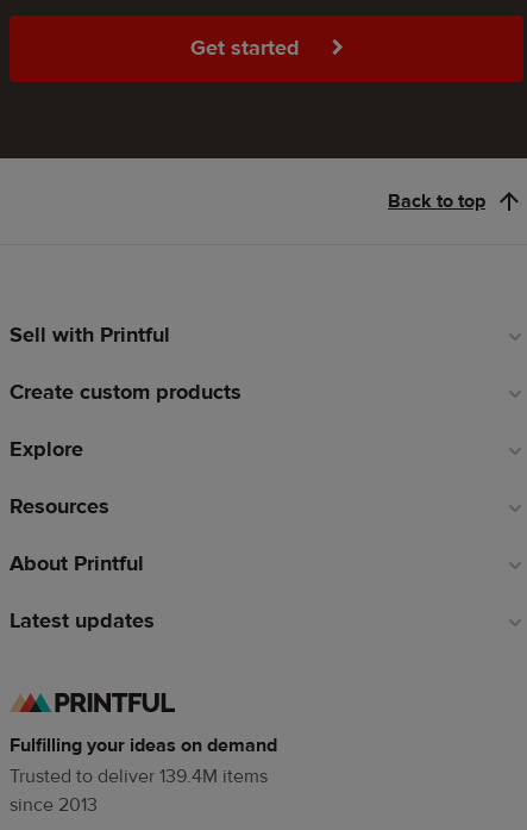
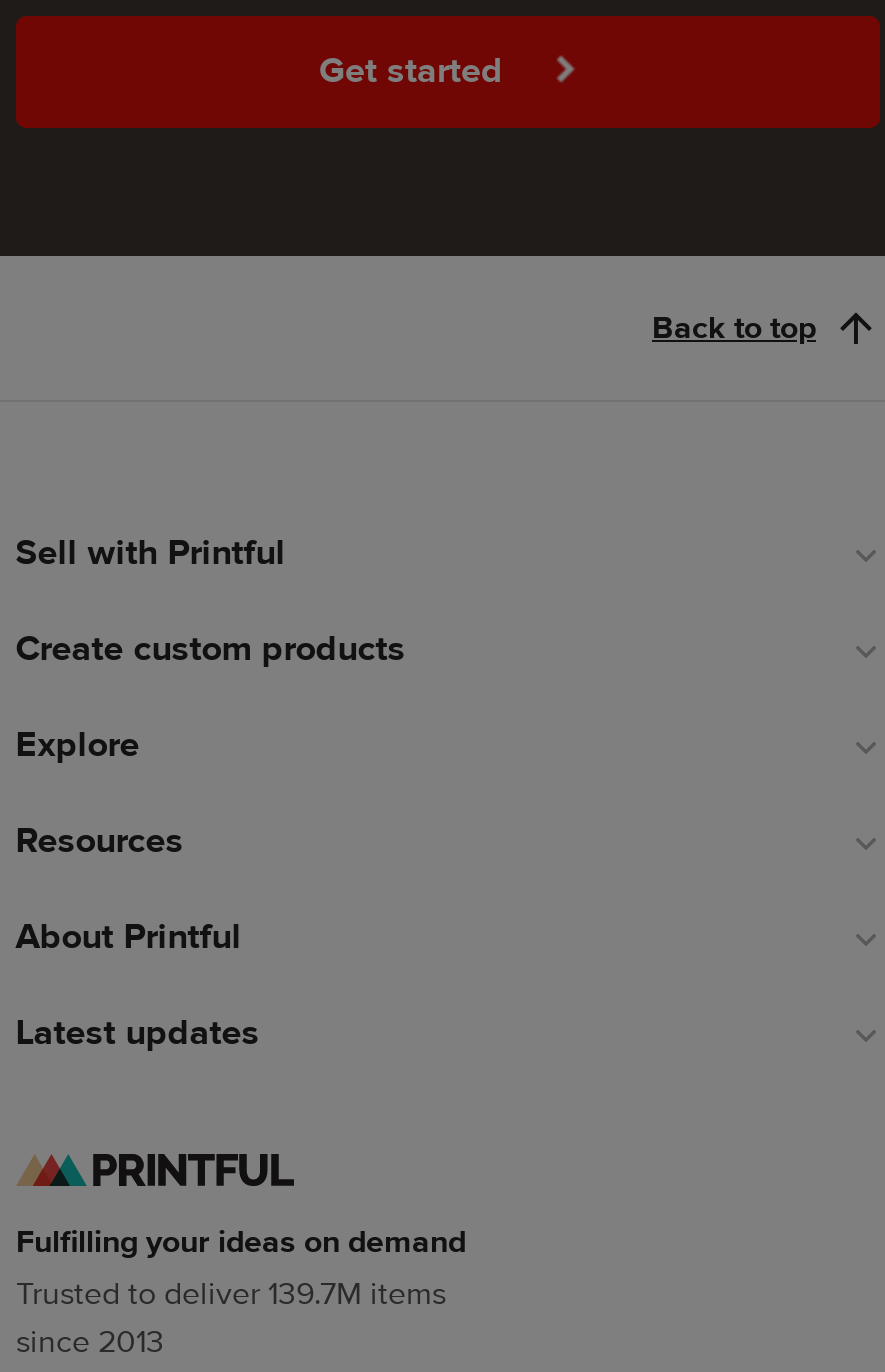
- Trusted to deliver 139.4M items
+ Trusted to deliver 139.7M items
